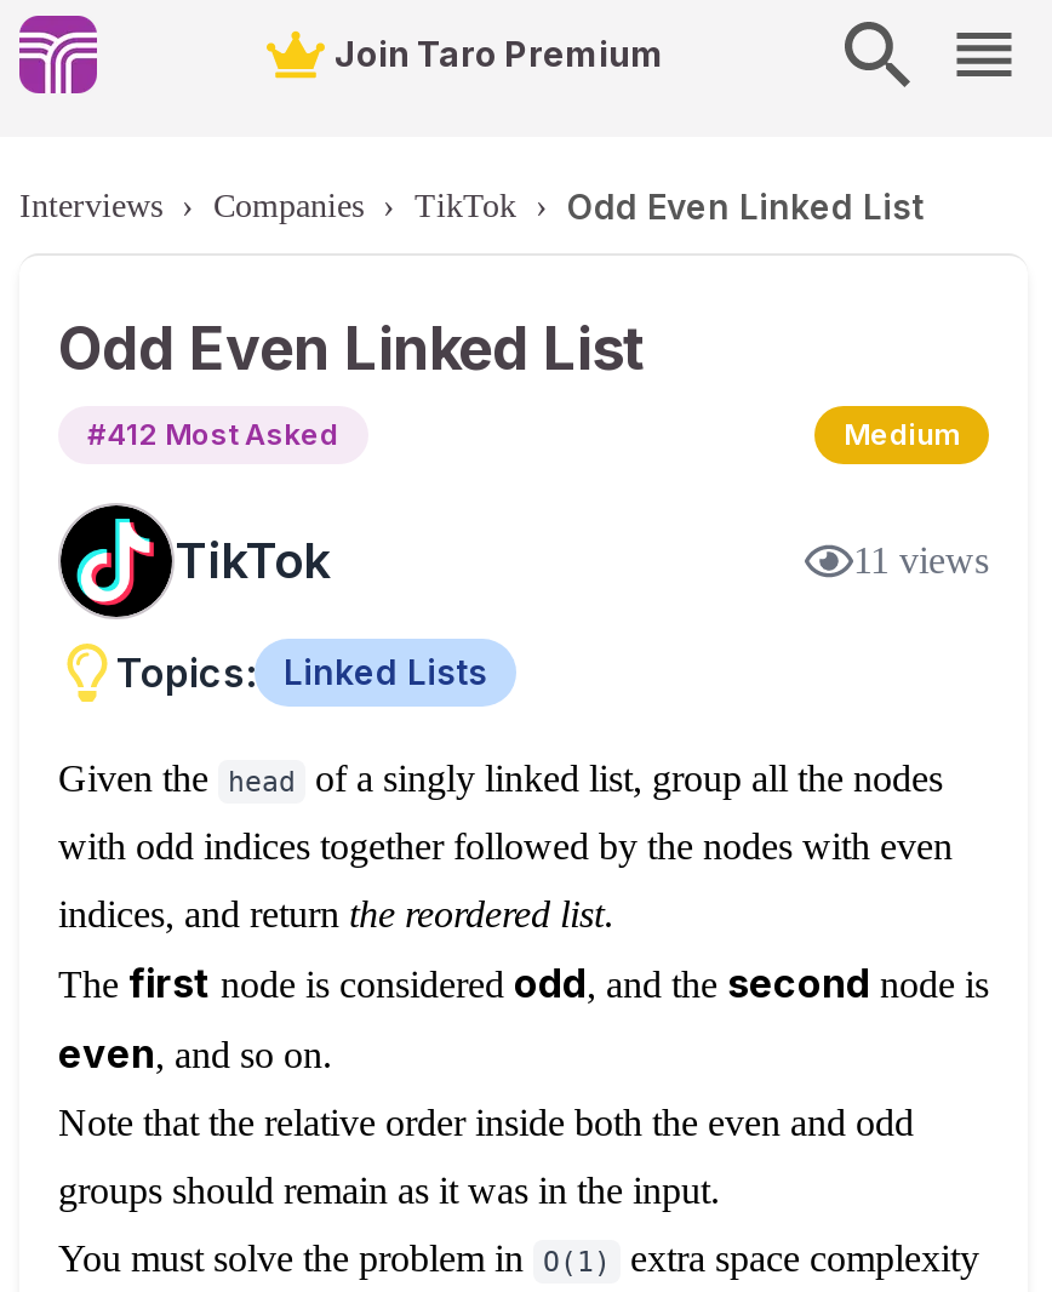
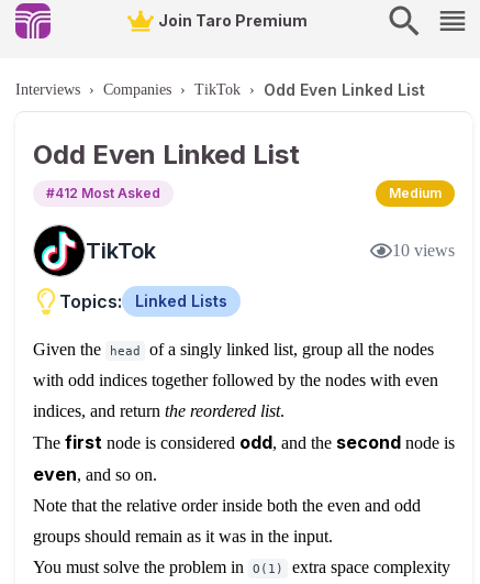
- 11 views
+ 10 views
